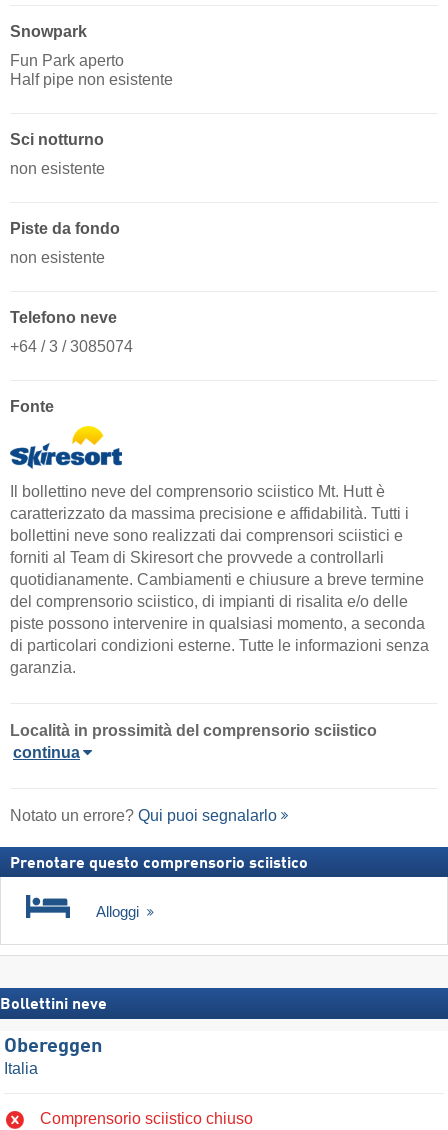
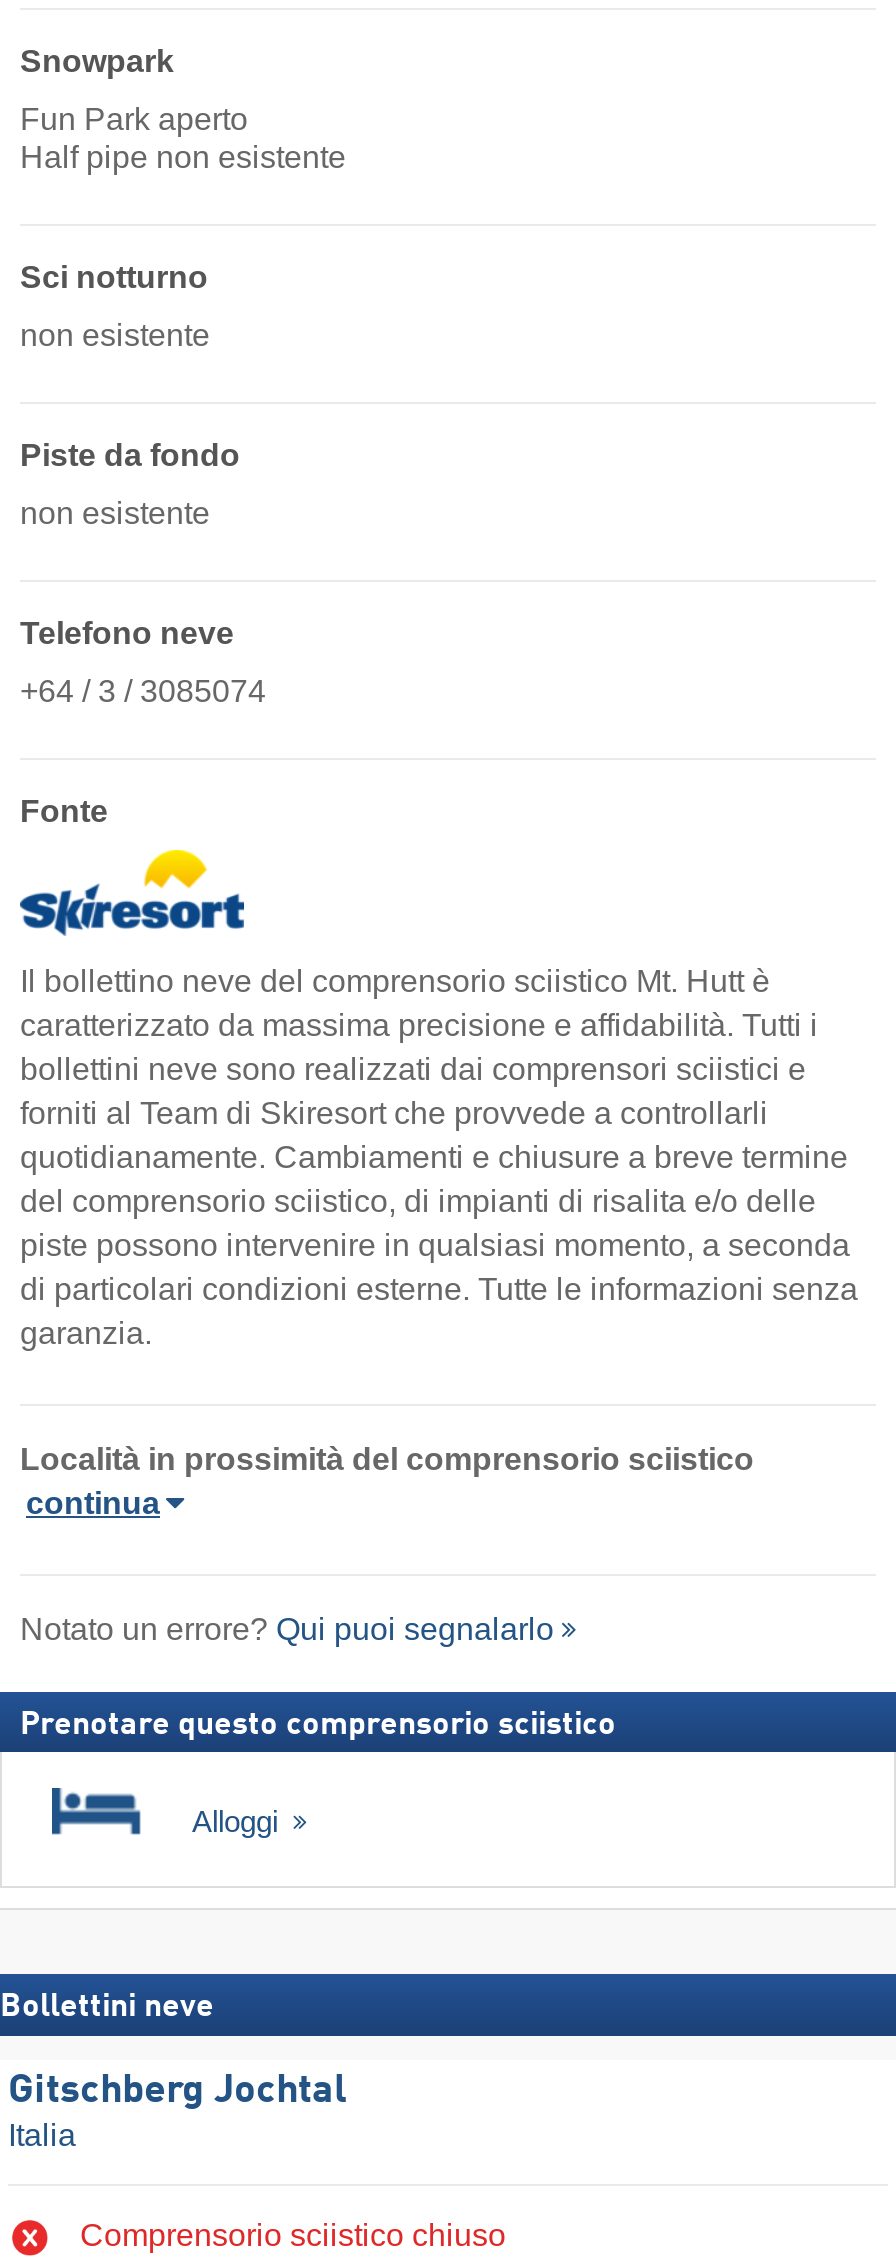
- Obereggen
+ Gitschberg Jochtal
